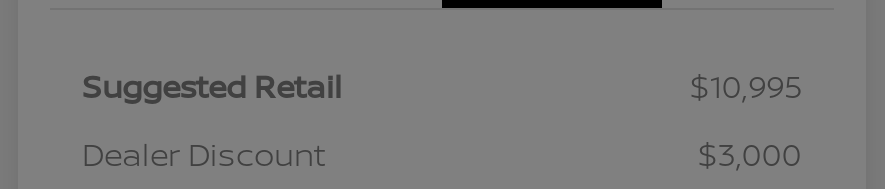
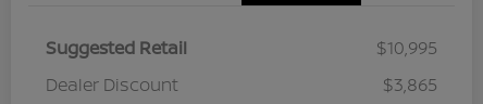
- $3,000
+ $3,865
